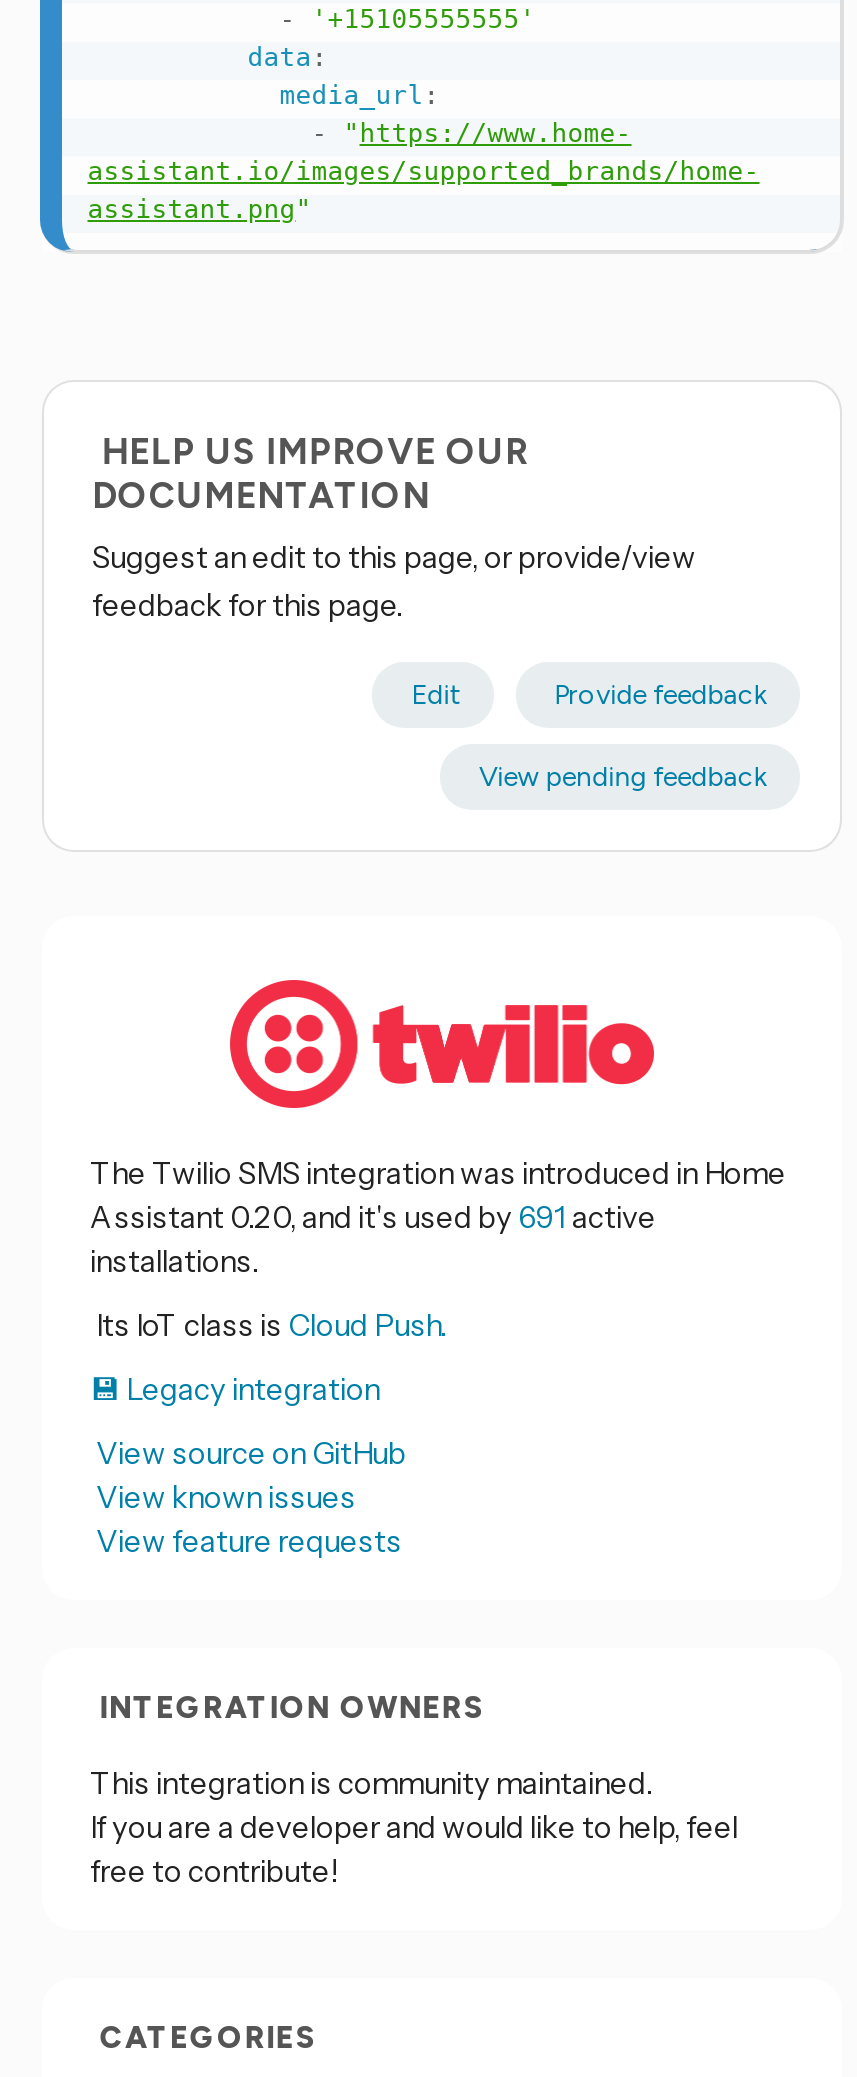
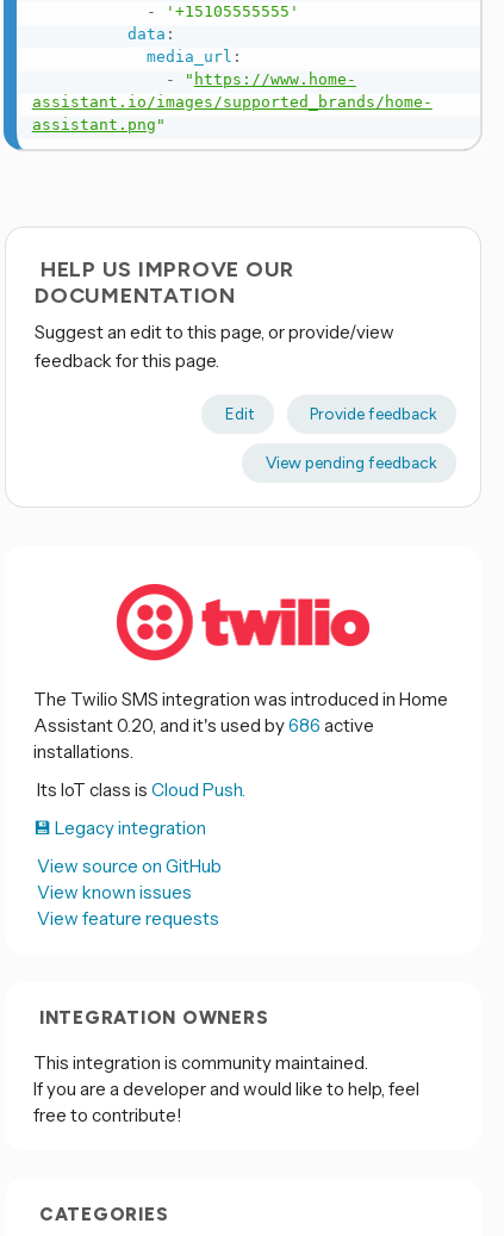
- Assistant 0.20, and it's used by 691 active
+ Assistant 0.20, and it's used by 686 active
